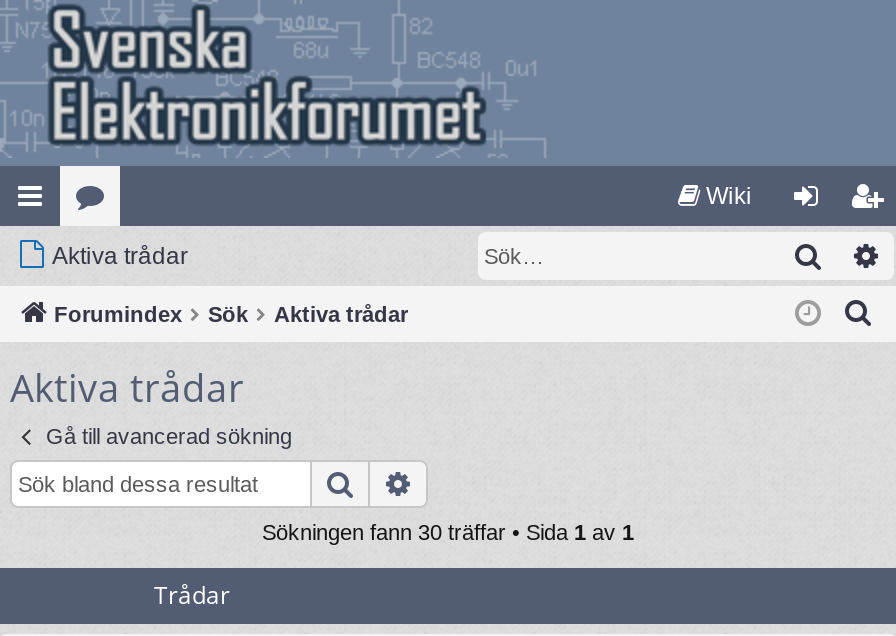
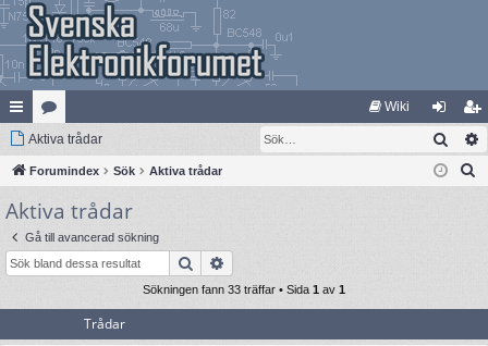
- Sökningen fann 30 träffar • Sida 1 av 1
+ Sökningen fann 33 träffar • Sida 1 av 1
